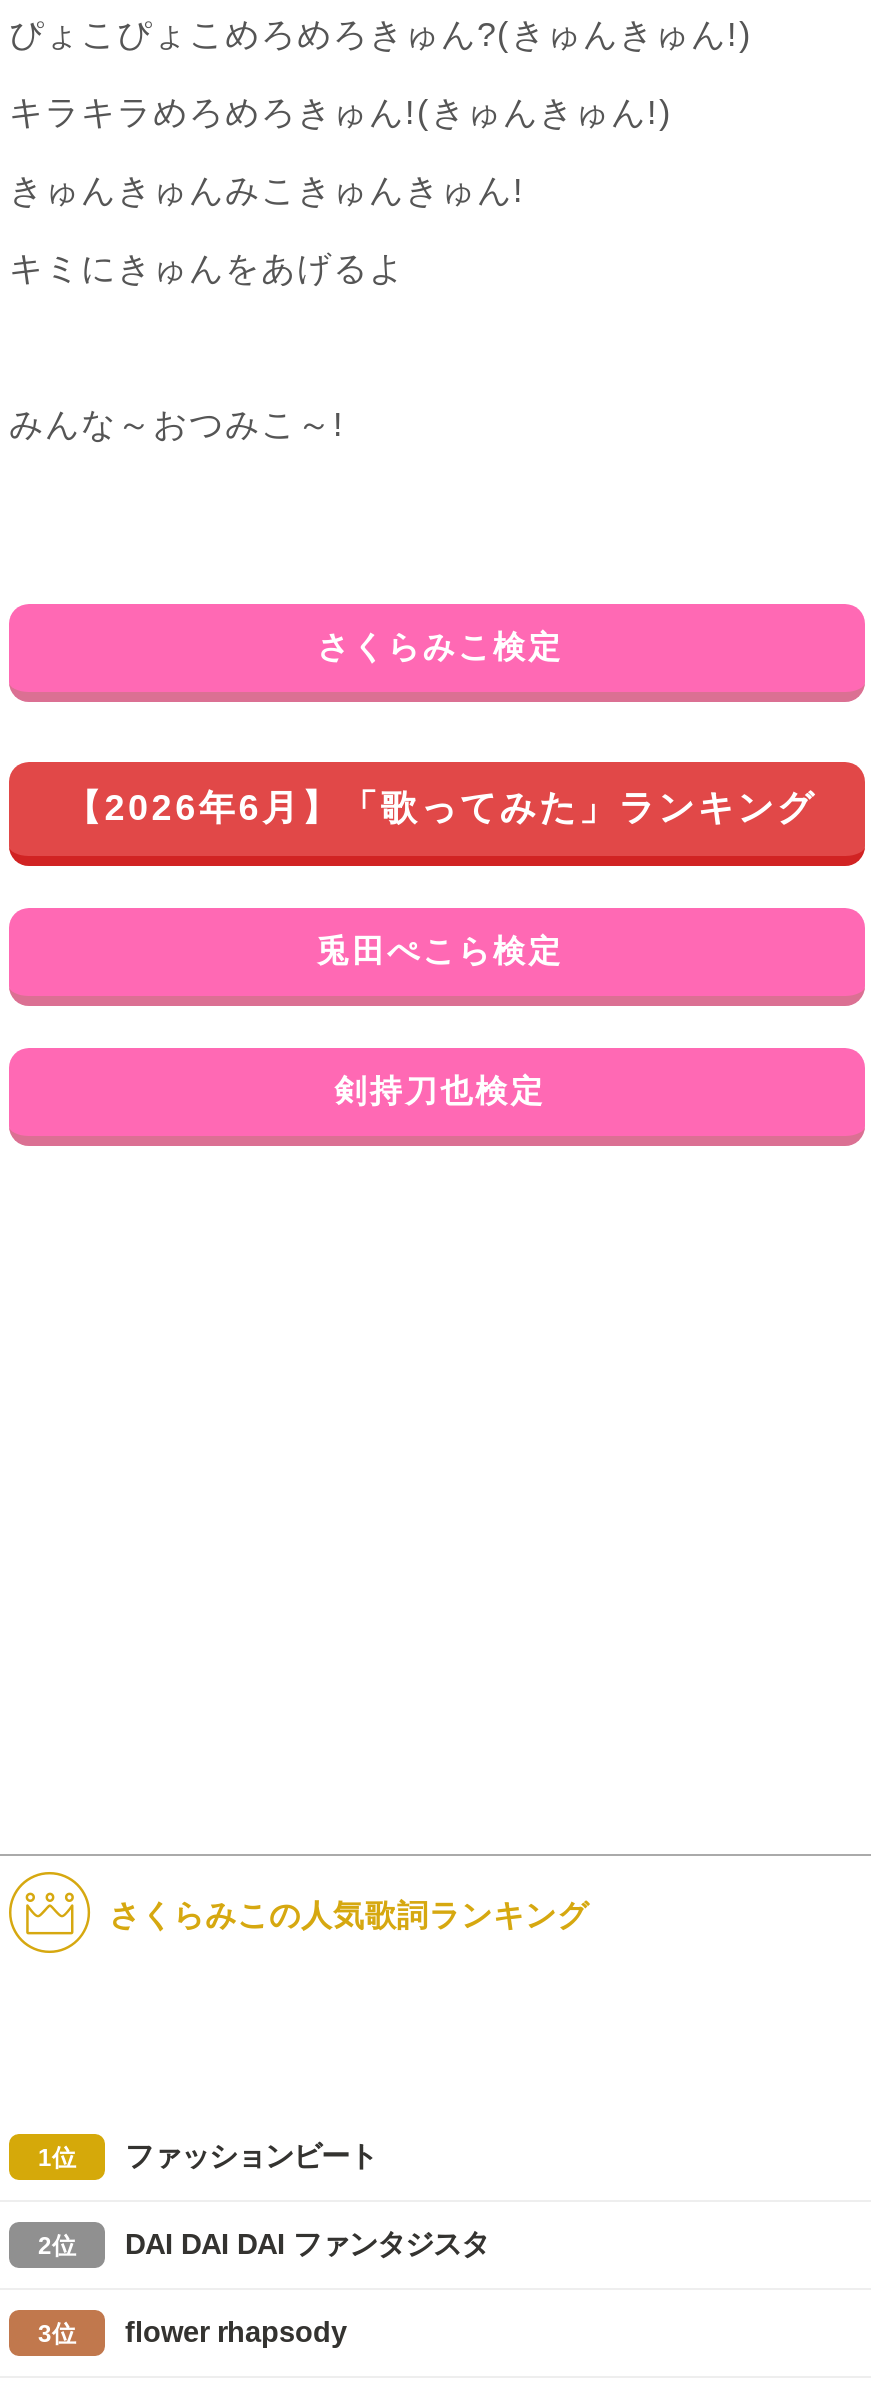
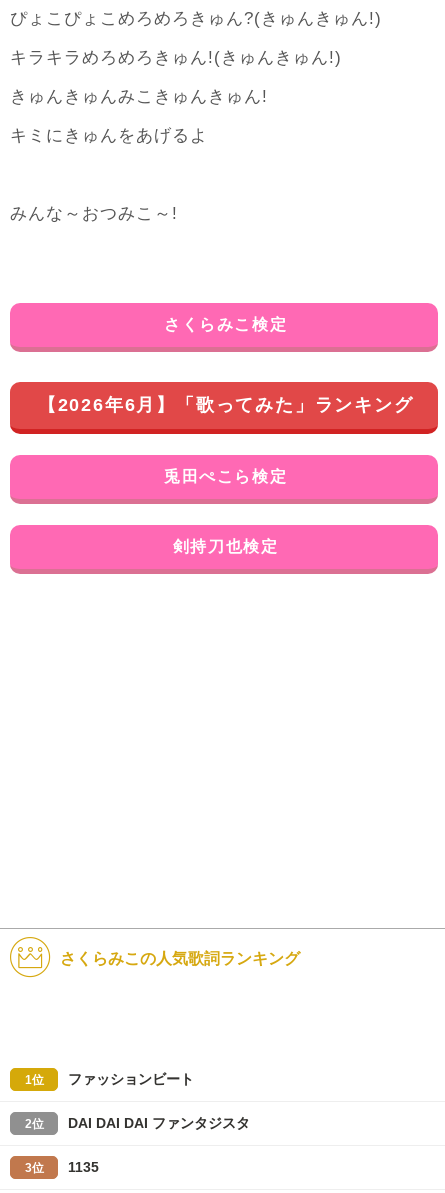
- flower rhapsody
+ 1135
